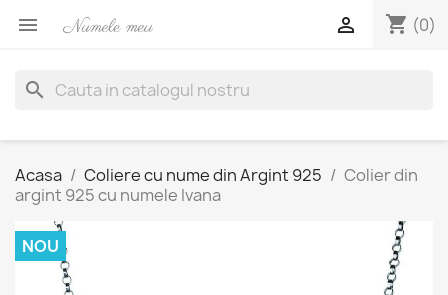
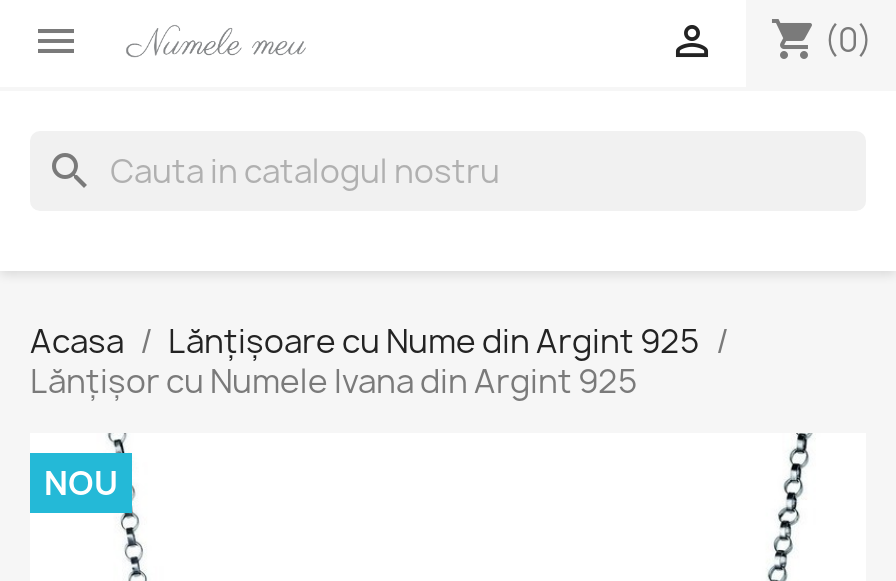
- Coliere cu nume din Argint 925
- Colier din
- argint 925 cu numele Ivana
+ Lănțișoare cu Nume din Argint 925
+ Lănțișor cu Numele Ivana din Argint 925
